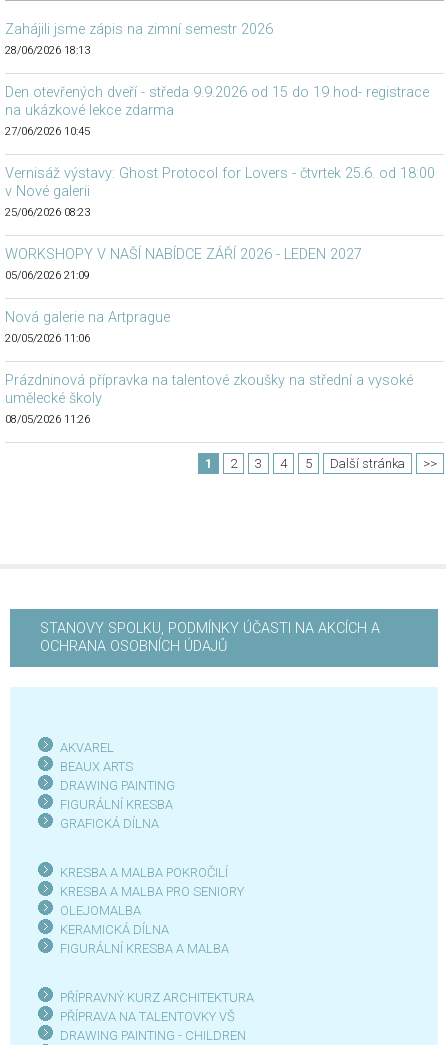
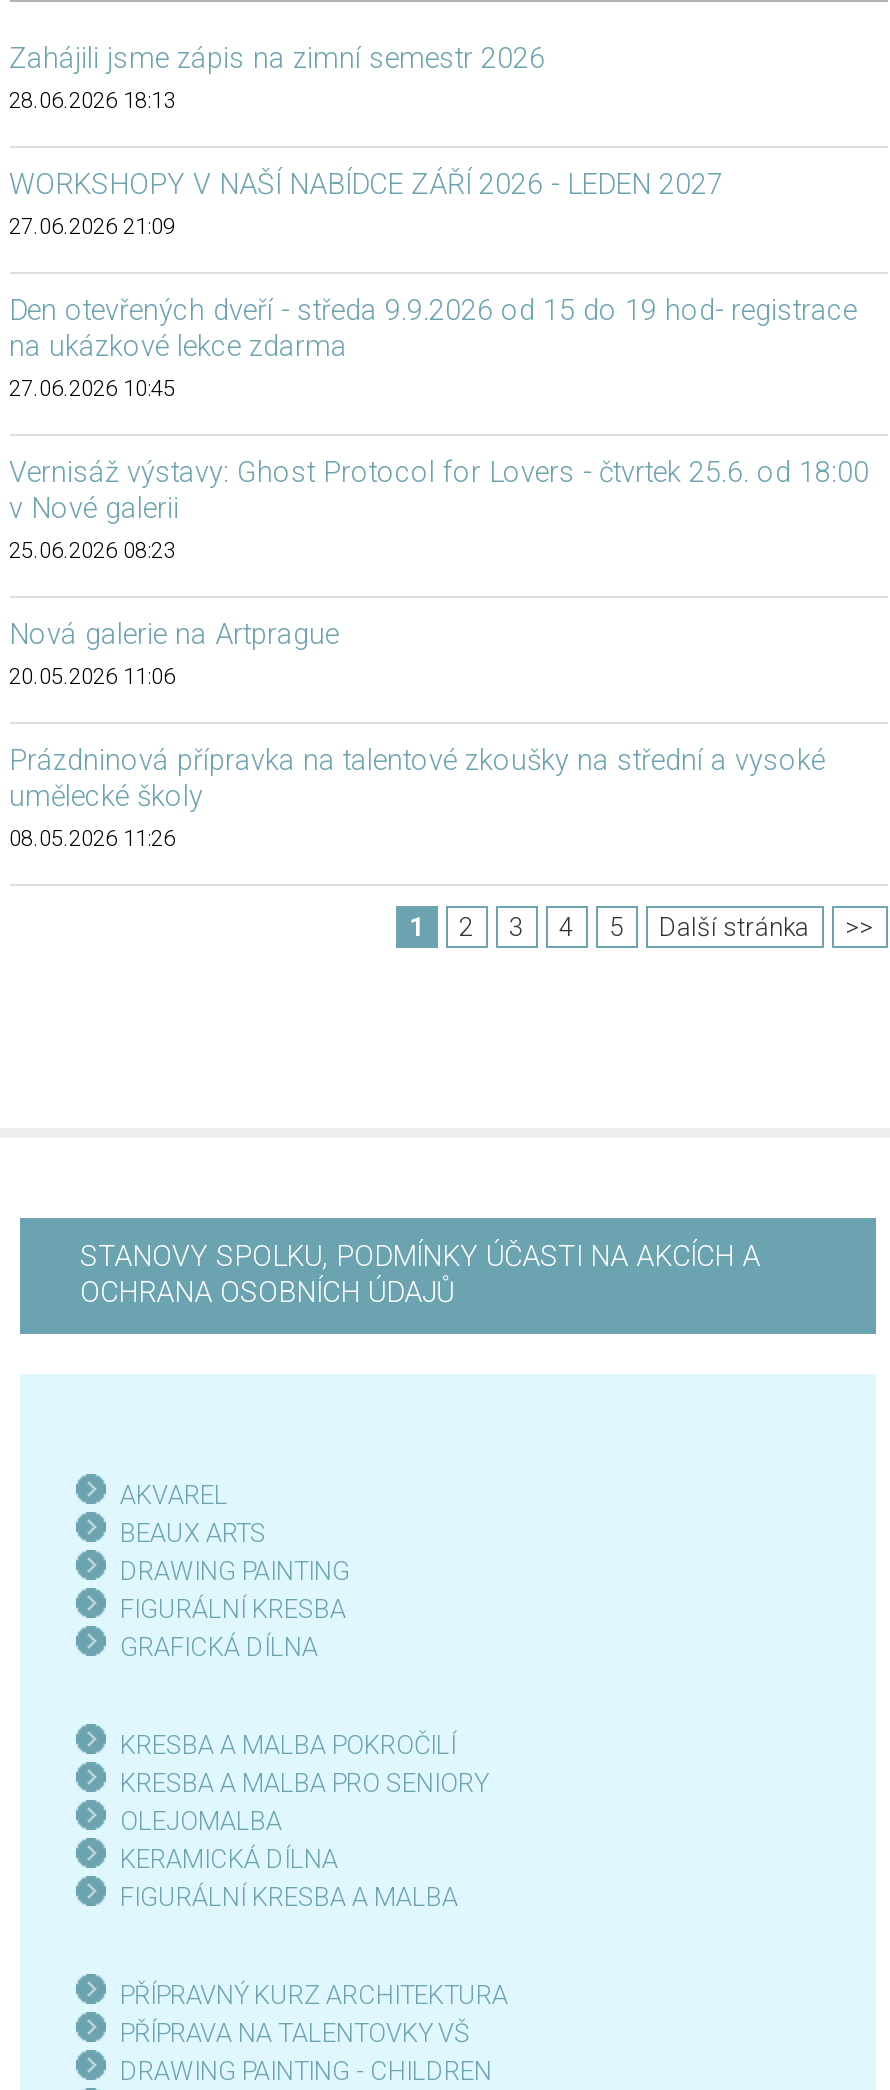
- 28/06/2026 18:13
+ 28.06.2026 18:13
+ 27.06.2026 21:09

moved down: Den otevřených dveří - středa 9.9.2026 od 15 do 19 hod- registrace | na ukázkové lekce zdarma

- 27/06/2026 10:45
+ 27.06.2026 10:45

moved down: Vernisáž výstavy: Ghost Protocol for Lovers - čtvrtek 25.6. od 18:00 | v Nové galerii

- 25/06/2026 08:23
- 05/06/2026 21:09
+ 25.06.2026 08:23

moved up: WORKSHOPY V NAŠÍ NABÍDCE ZÁŘÍ 2026 - LEDEN 2027

- 20/05/2026 11:06
+ 20.05.2026 11:06

- 08/05/2026 11:26
+ 08.05.2026 11:26
